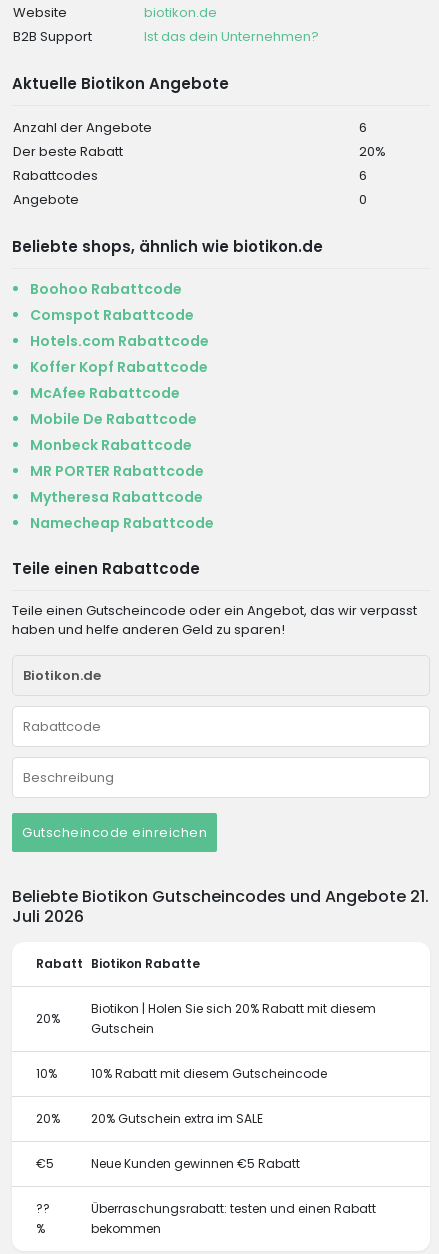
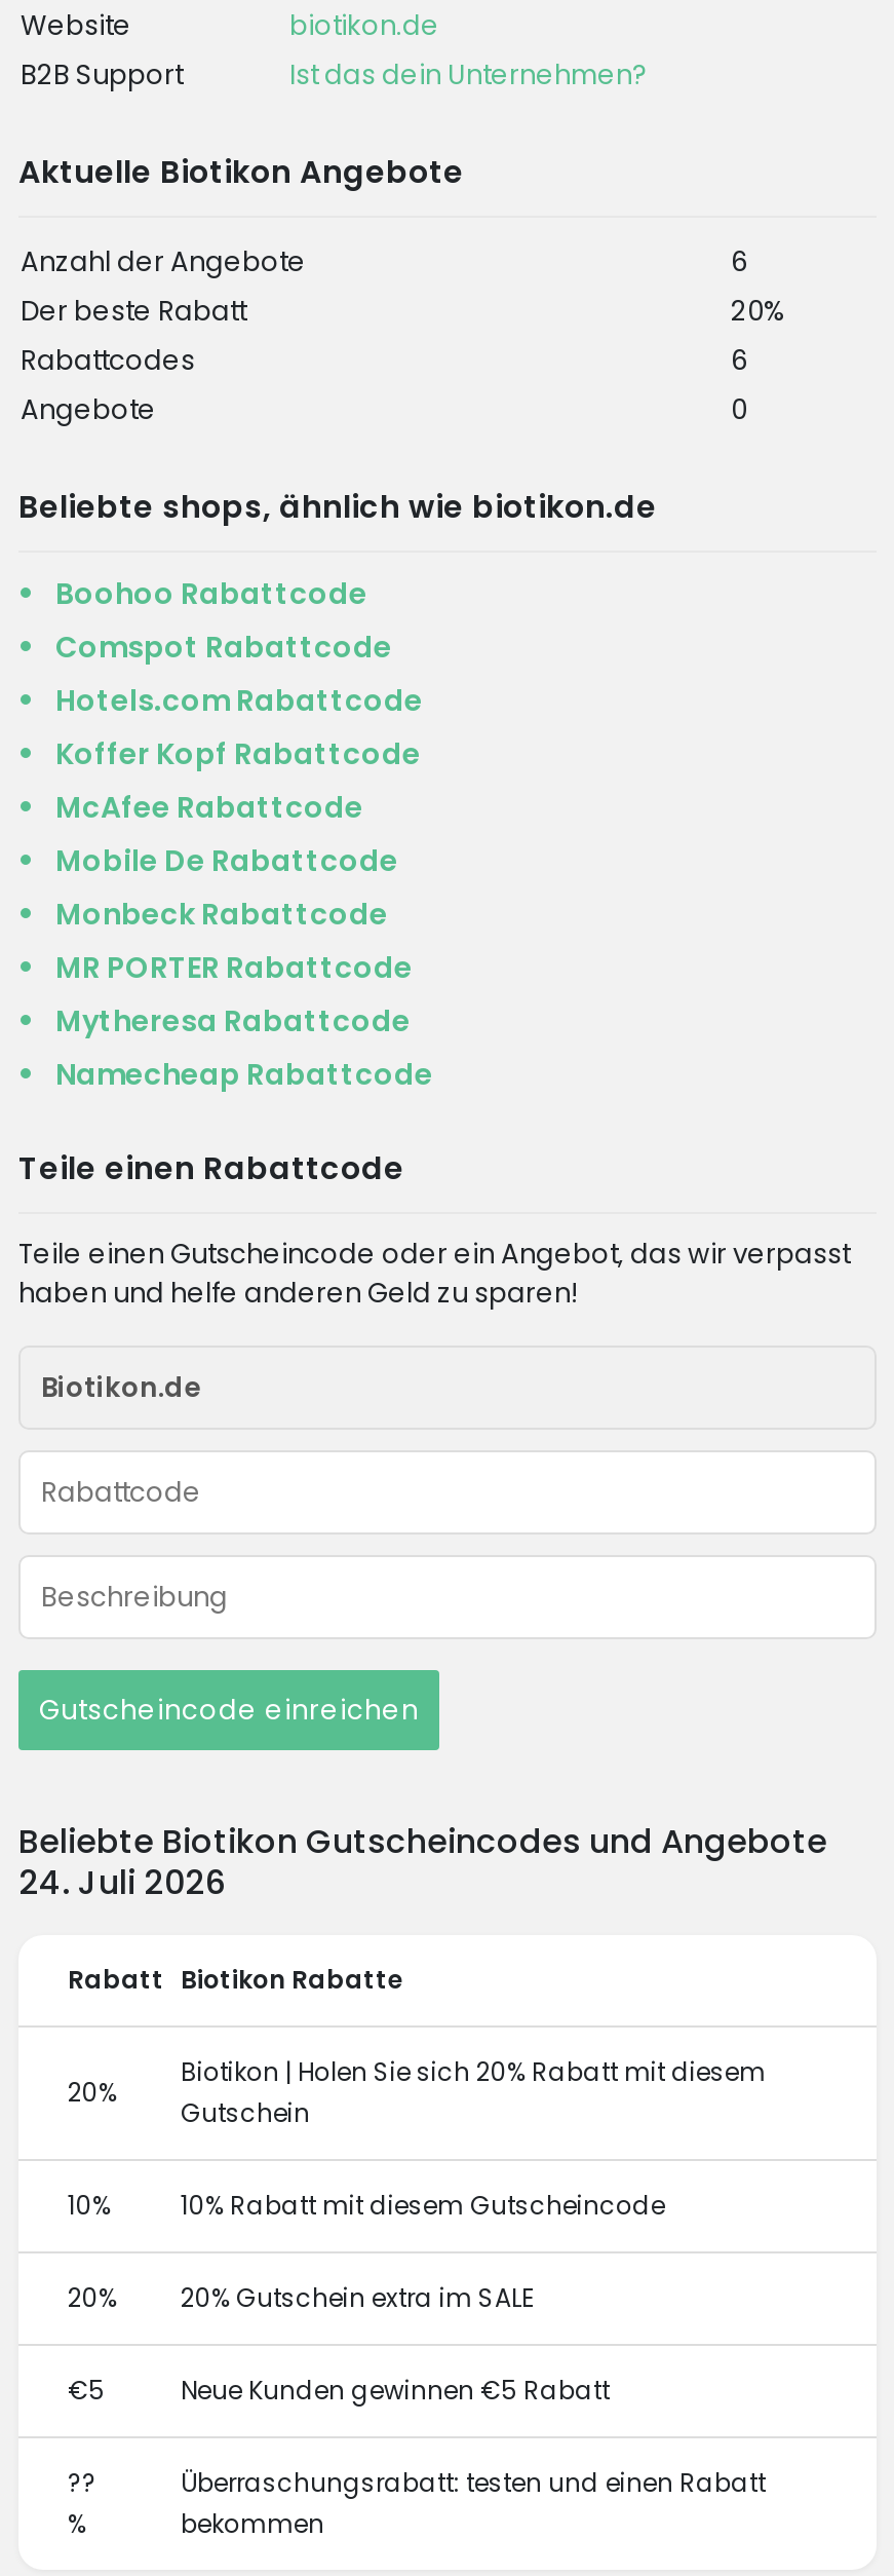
- Beliebte Biotikon Gutscheincodes und Angebote 21.
- Juli 2026
+ Beliebte Biotikon Gutscheincodes und Angebote
+ 24. Juli 2026
